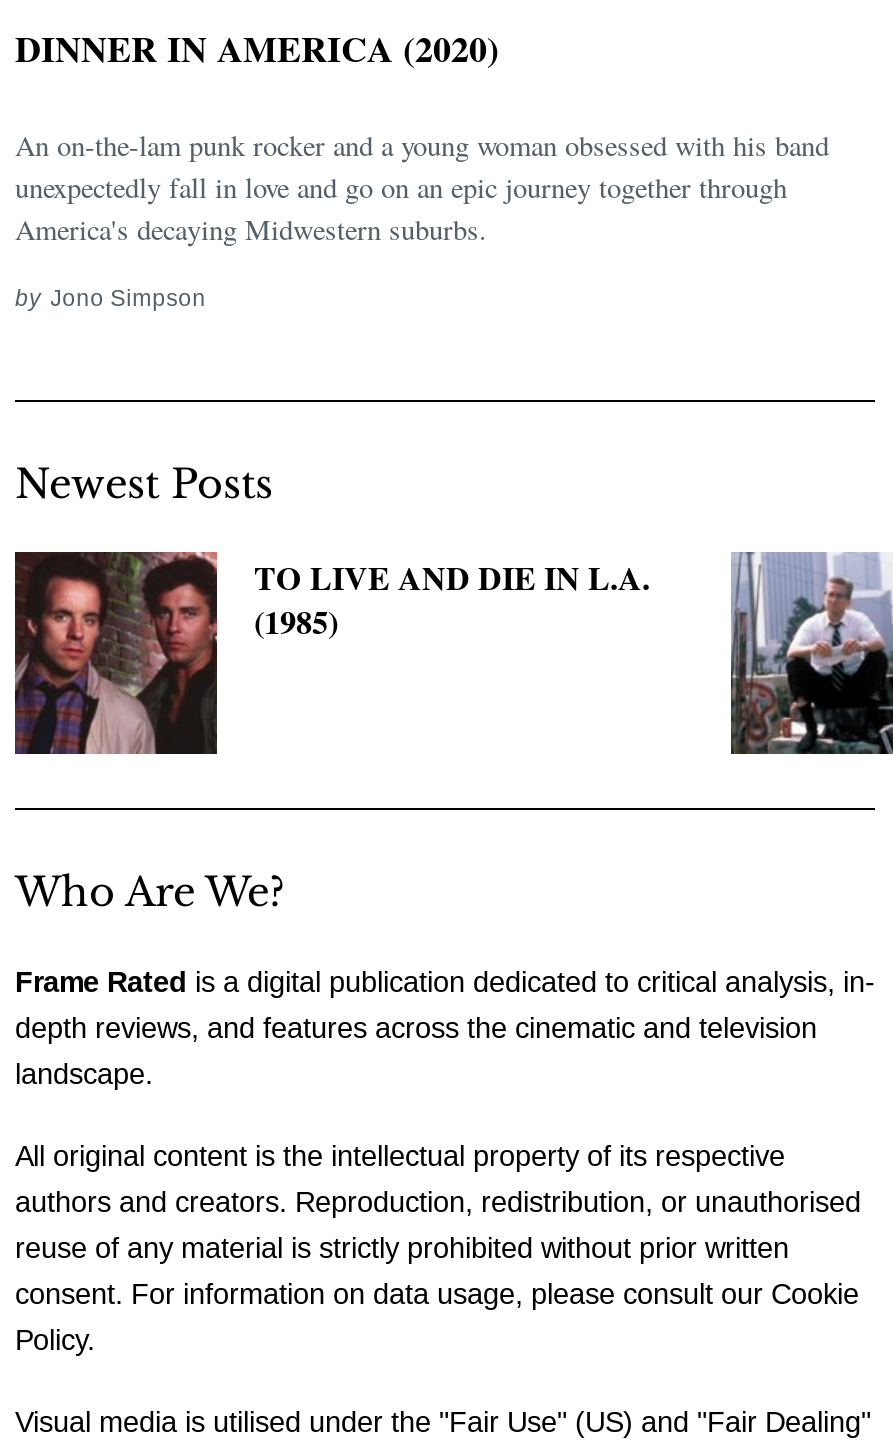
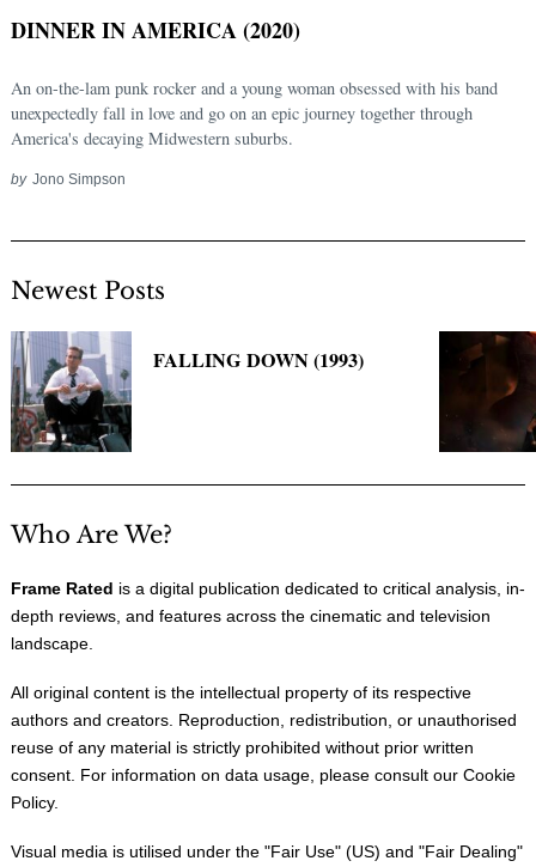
- [image]
- TO LIVE AND DIE IN L.A.
- (1985)
+ [image]
+ FALLING DOWN (1993)

- [image]
+ [image]
